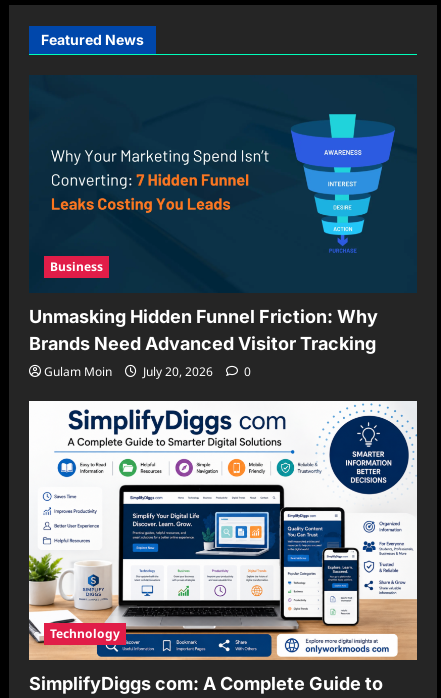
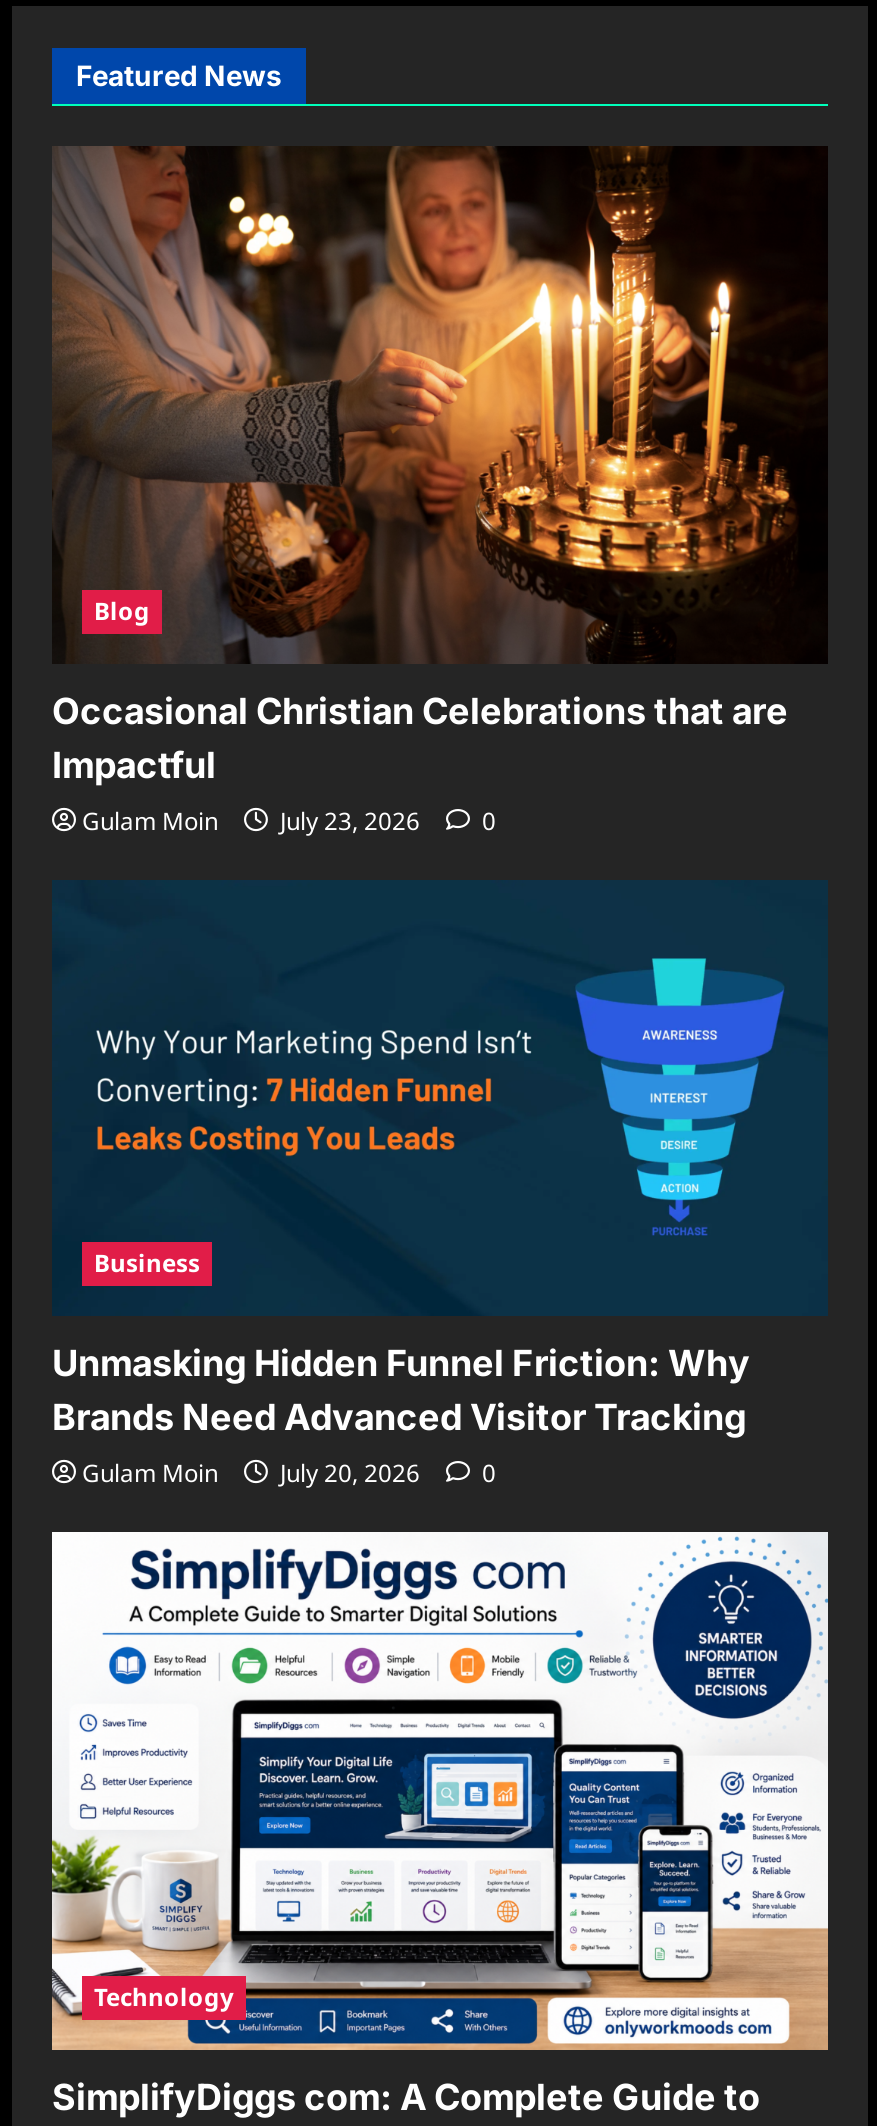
+ [image]
+ Blog
+ Occasional Christian Celebrations that are
+ Impactful
+ Gulam Moin
+ July 23, 2026
+ 0
